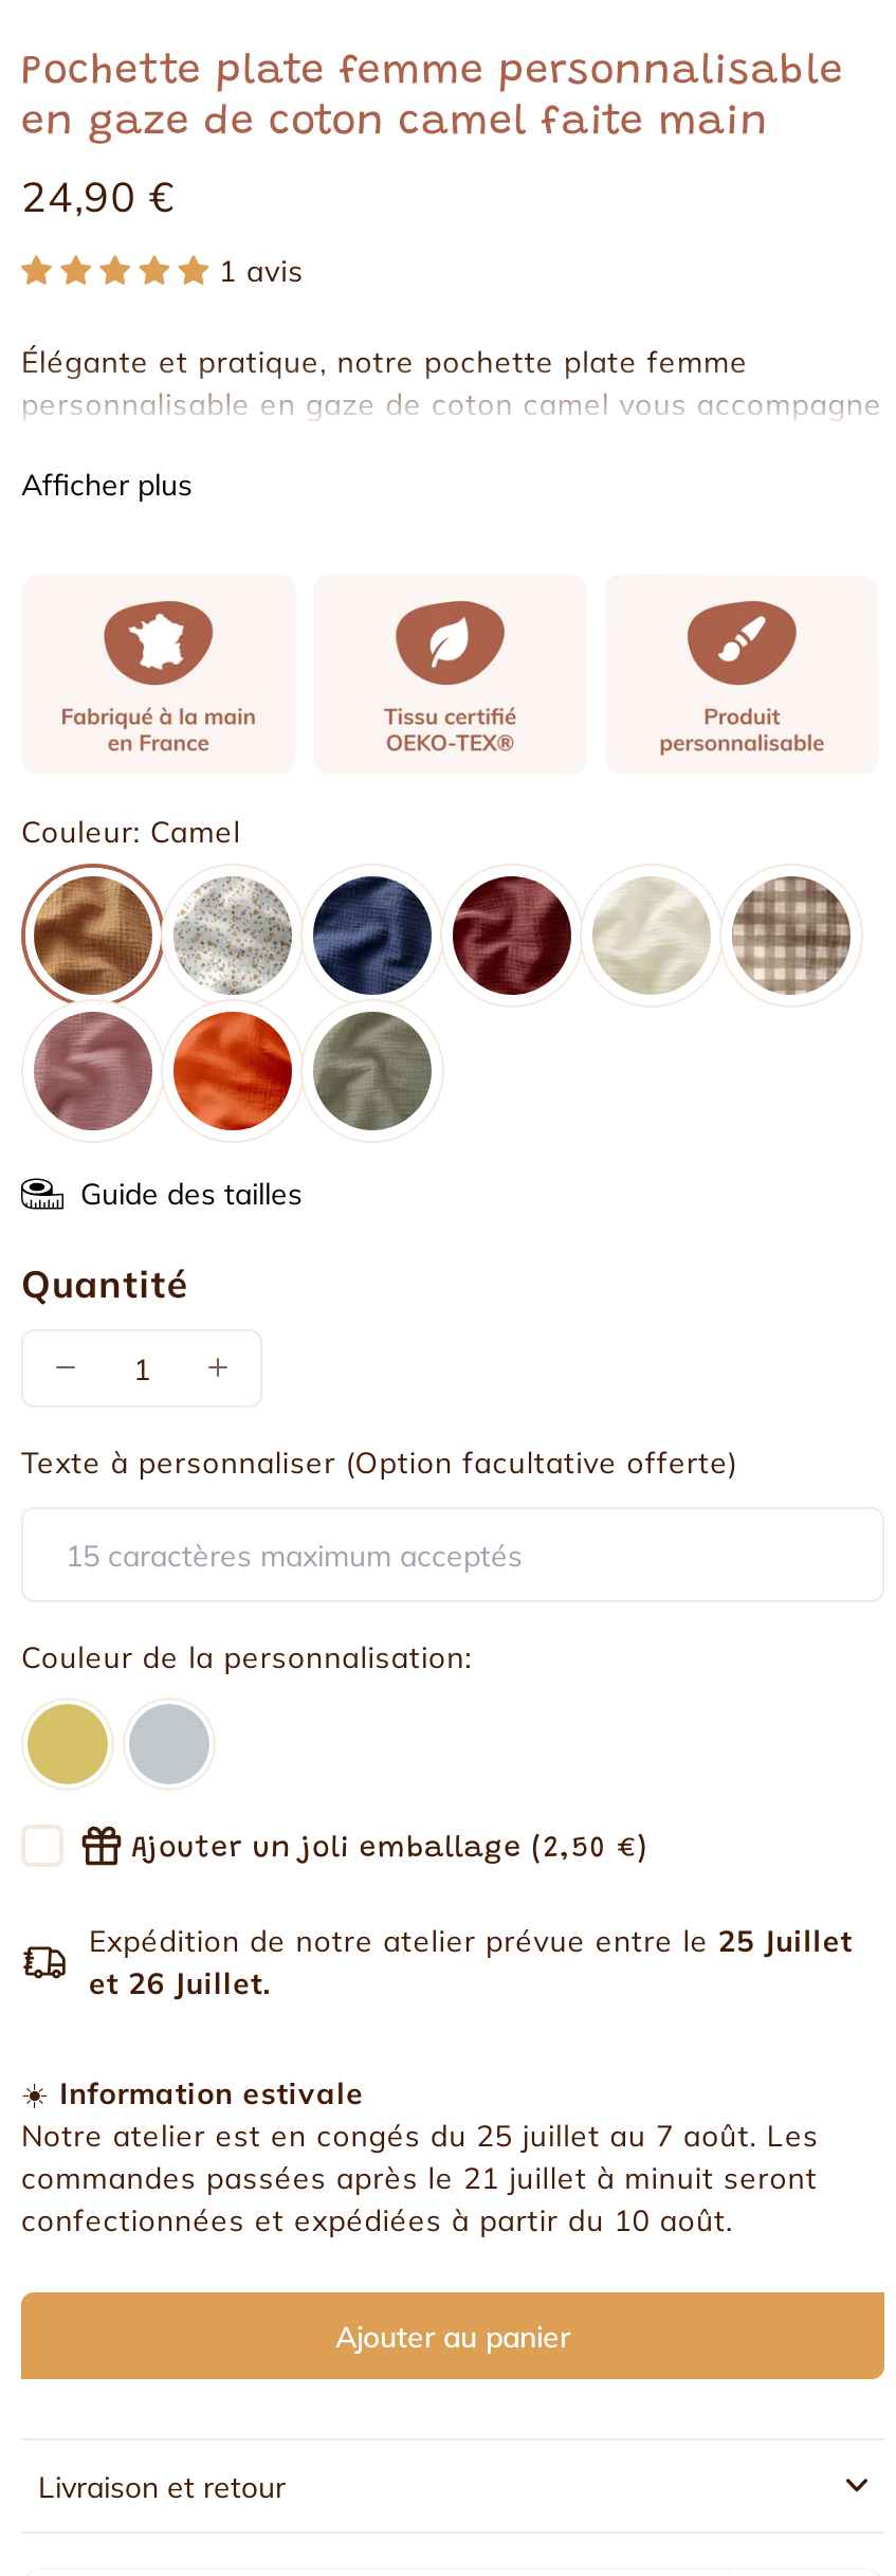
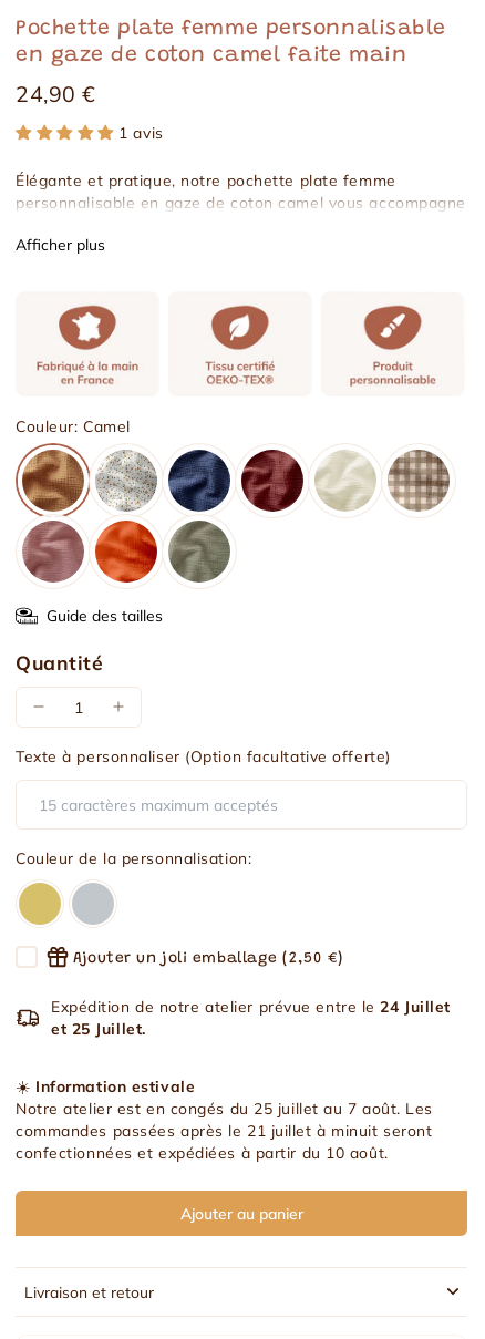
- Expédition de notre atelier prévue entre le 25 Juillet
+ Expédition de notre atelier prévue entre le 24 Juillet

- et 26 Juillet.
+ et 25 Juillet.
